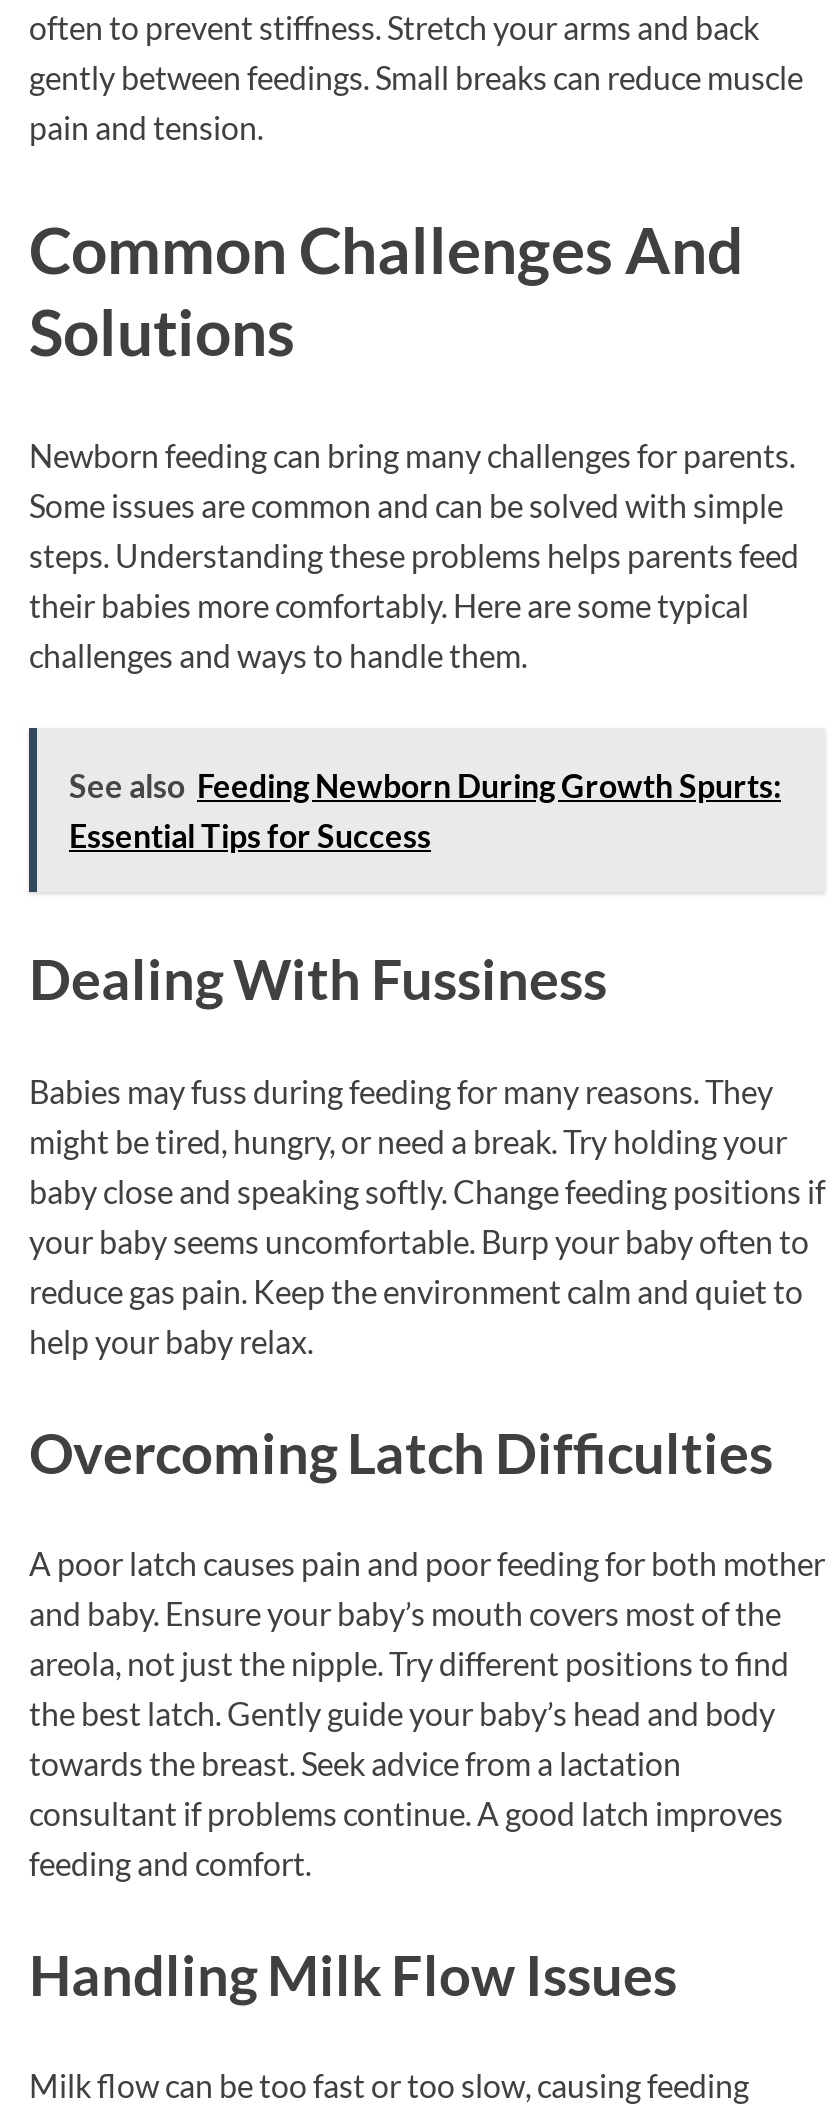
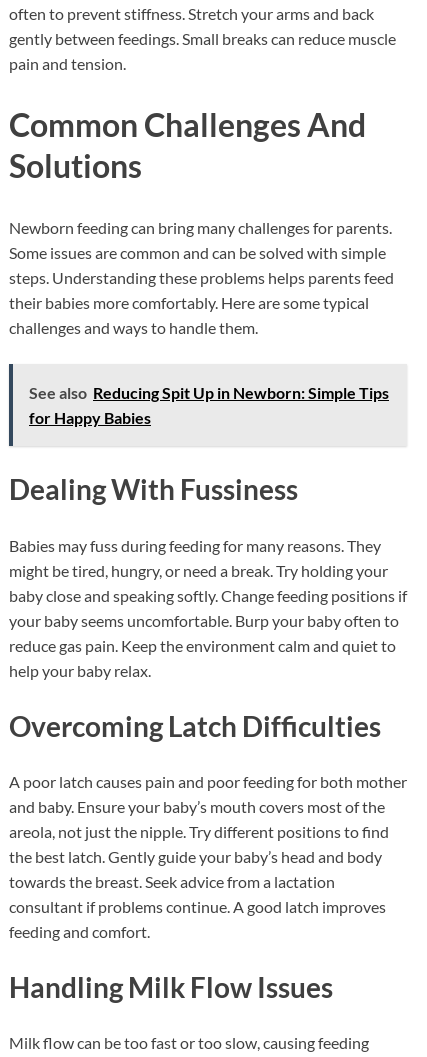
- See also Feeding Newborn During Growth Spurts:
- Essential Tips for Success
+ See also Reducing Spit Up in Newborn: Simple Tips
+ for Happy Babies
